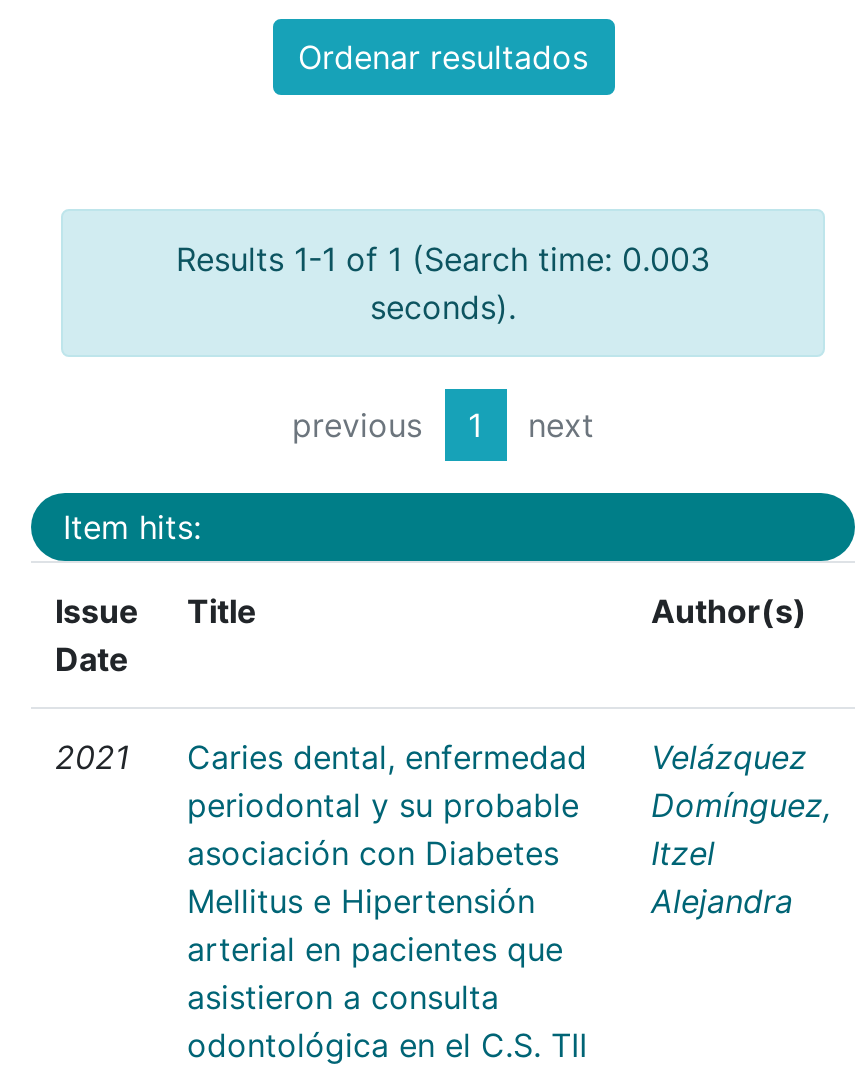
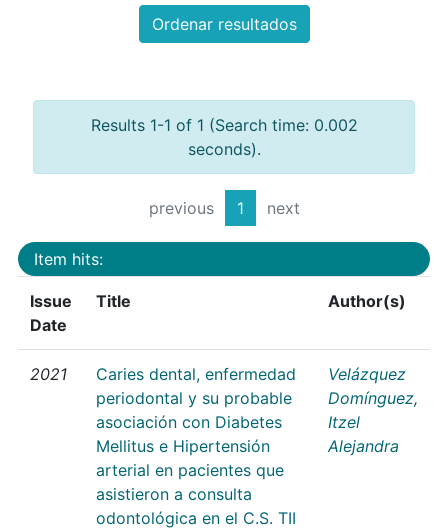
- Results 1-1 of 1 (Search time: 0.003
+ Results 1-1 of 1 (Search time: 0.002
